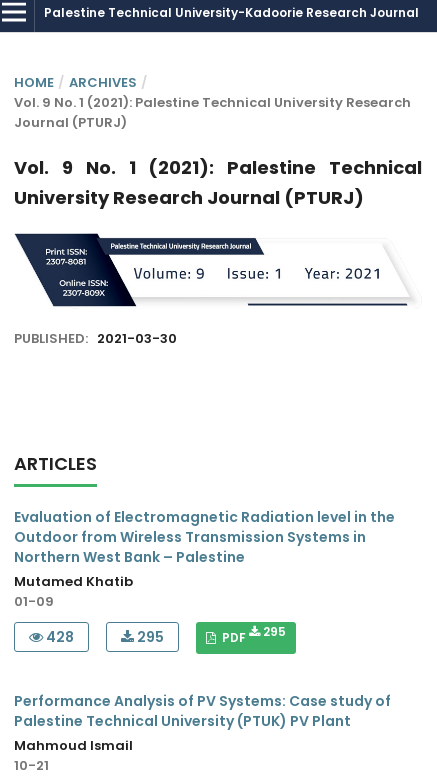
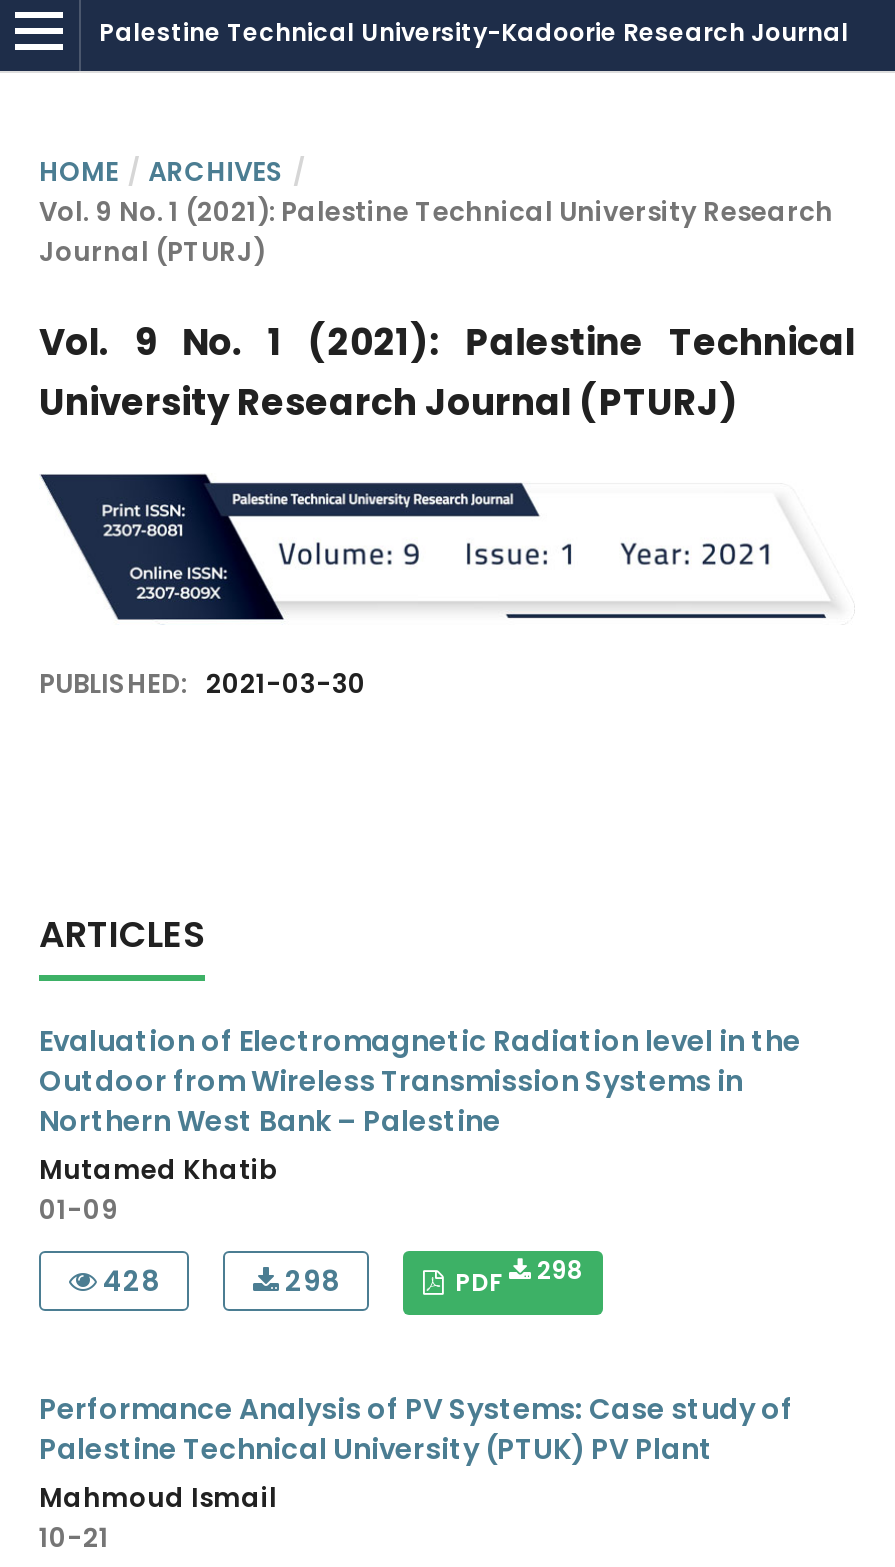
- 295
+ 298

- PDF 295
+ PDF 298
